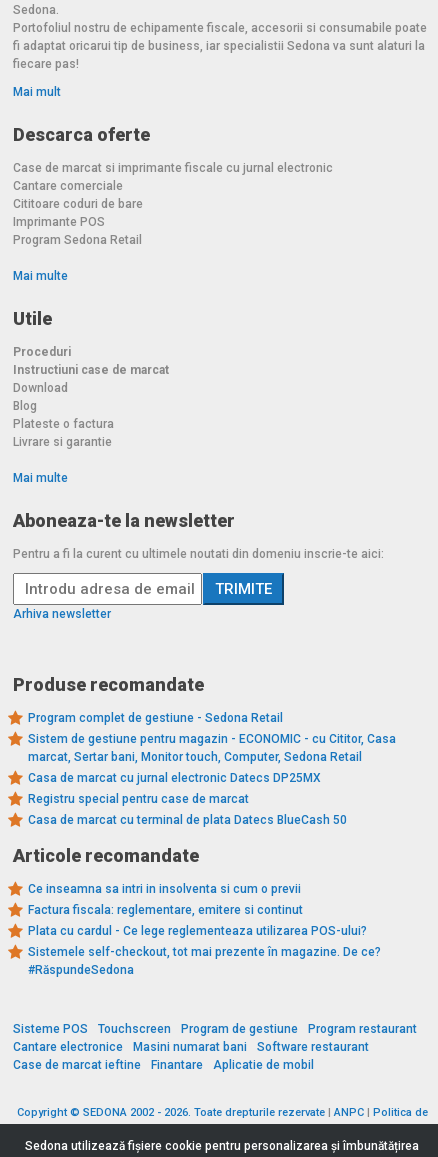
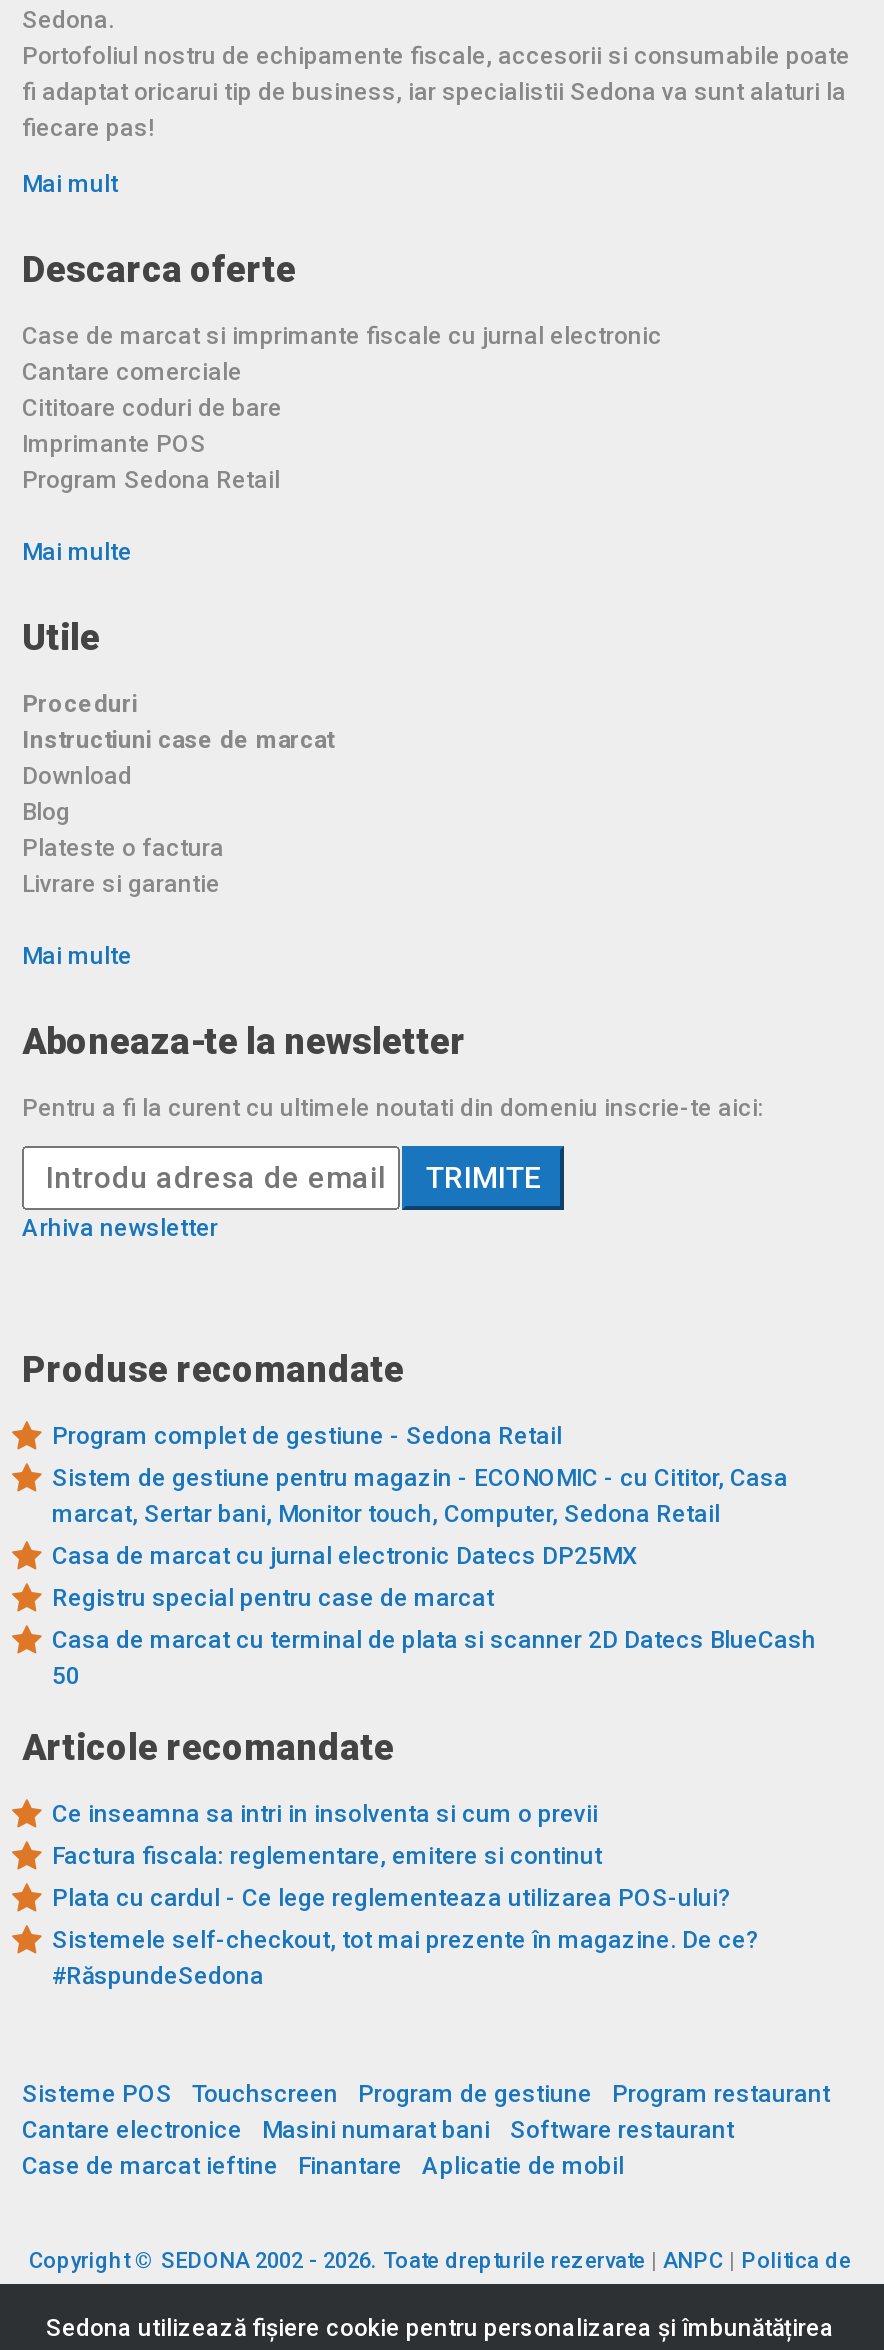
- Casa de marcat cu terminal de plata Datecs BlueCash 50
+ Casa de marcat cu terminal de plata si scanner 2D Datecs BlueCash
+ 50
